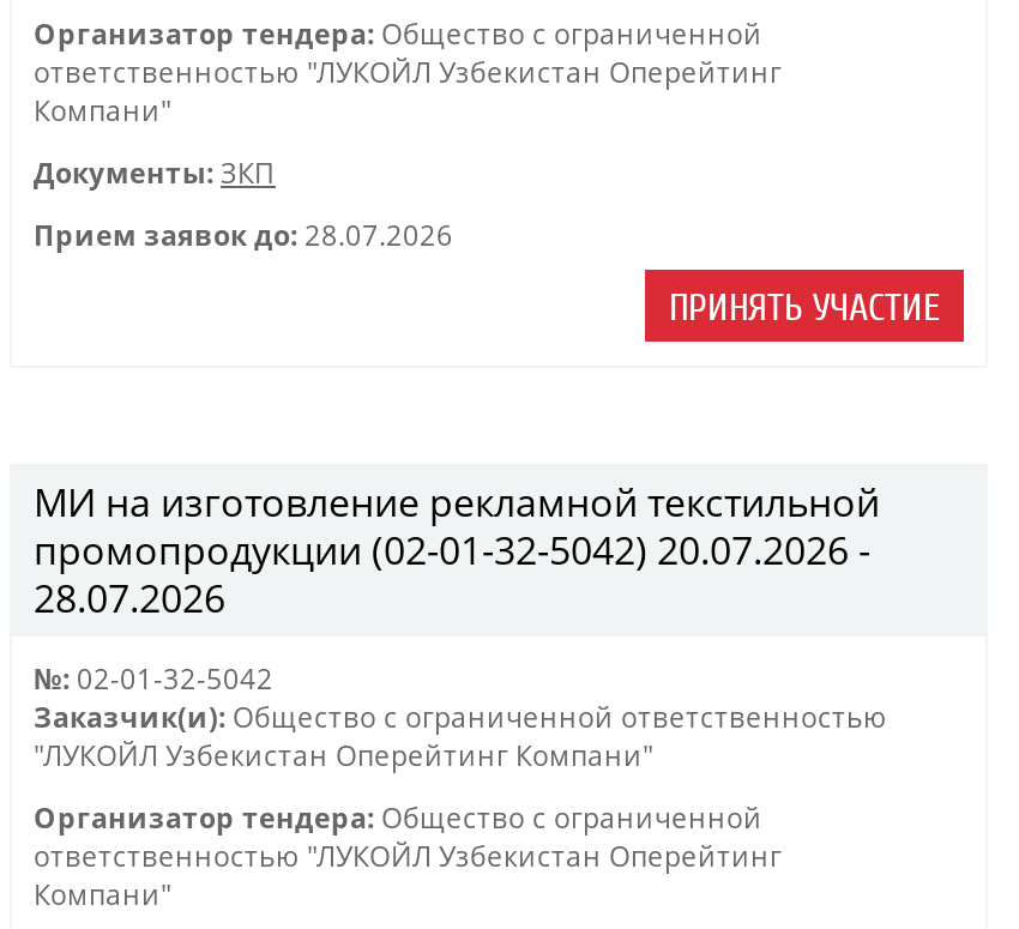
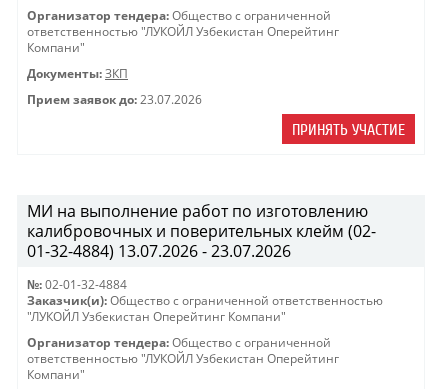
- Прием заявок до: 28.07.2026
+ Прием заявок до: 23.07.2026

- МИ на изготовление рекламной текстильной
- промопродукции (02-01-32-5042) 20.07.2026 -
- 28.07.2026
+ МИ на выполнение работ по изготовлению
+ калибровочных и поверительных клейм (02-
+ 01-32-4884) 13.07.2026 - 23.07.2026

- №: 02-01-32-5042
+ №: 02-01-32-4884
